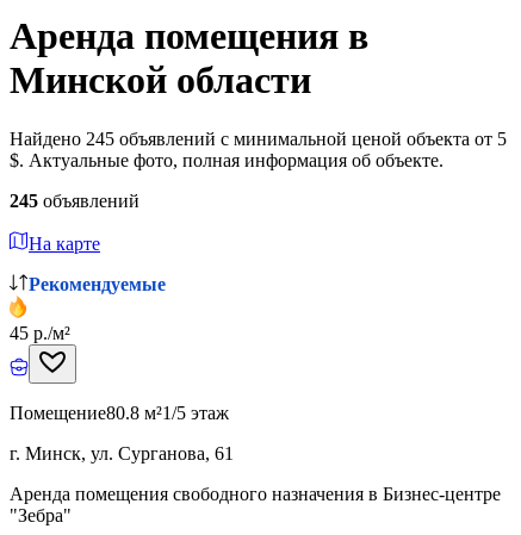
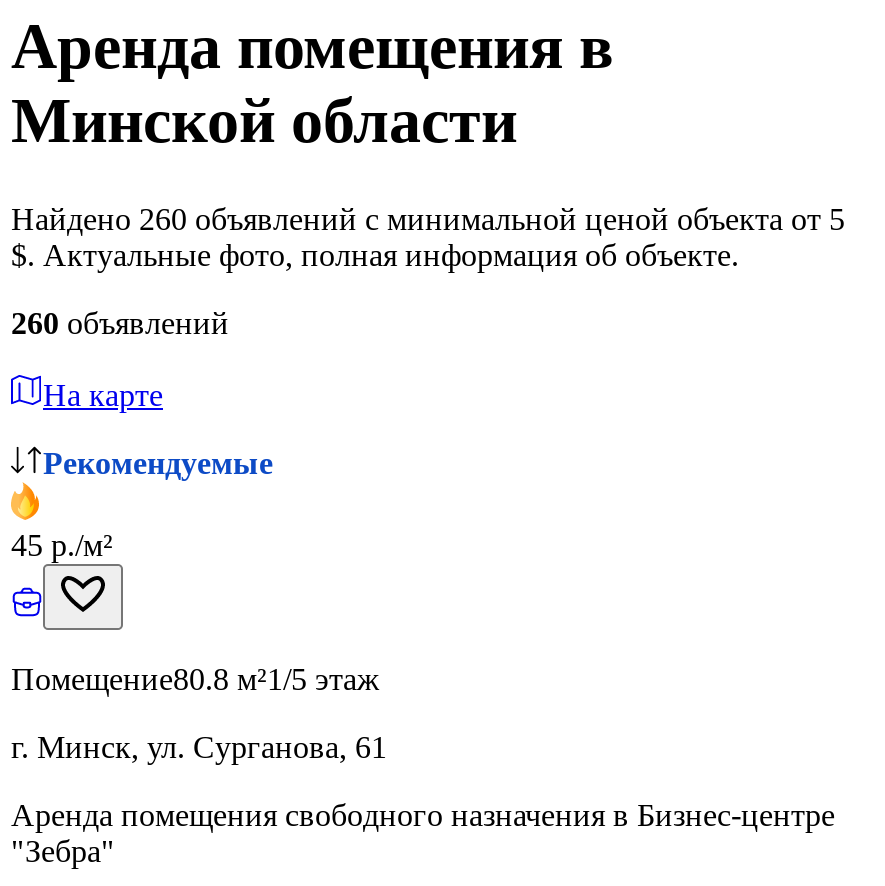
- Найдено 245 объявлений с минимальной ценой объекта от 5
+ Найдено 260 объявлений с минимальной ценой объекта от 5

- 245 объявлений
+ 260 объявлений
